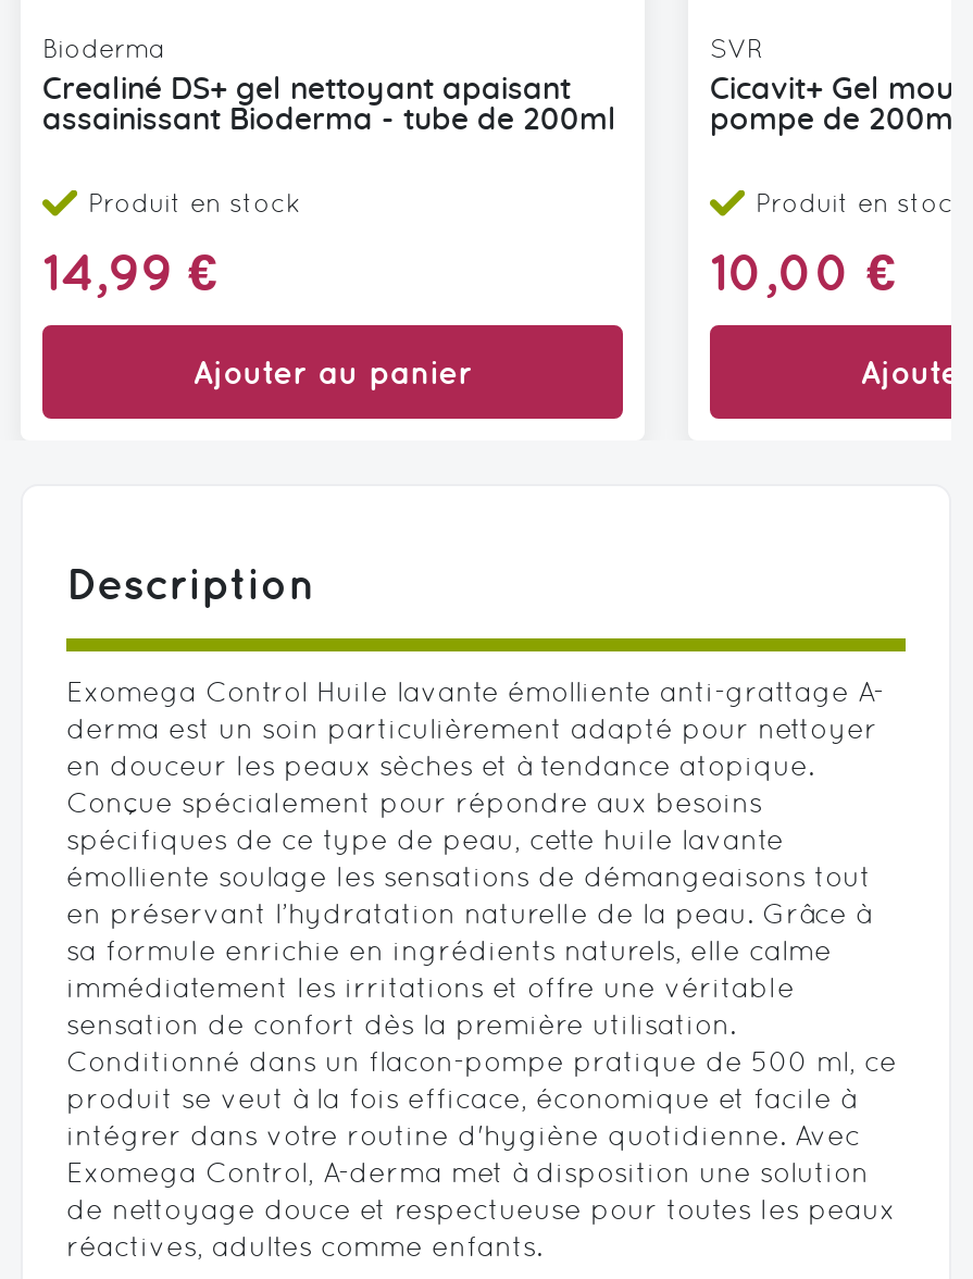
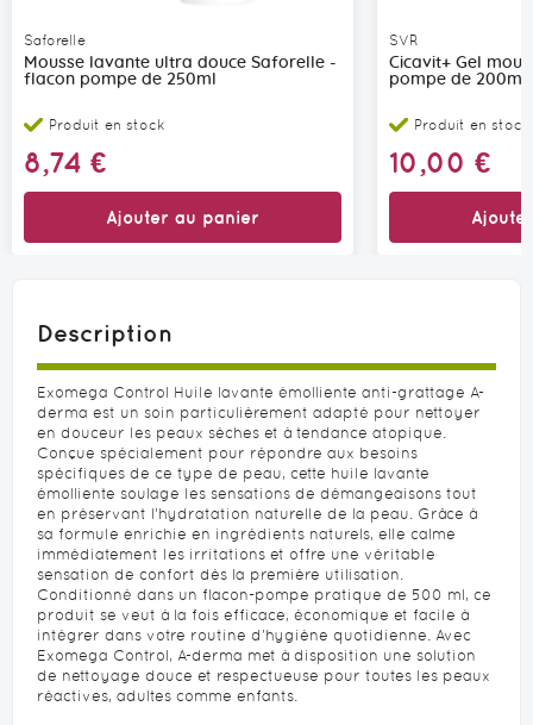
- Bioderma
- Crealiné DS+ gel nettoyant apaisant
- assainissant Bioderma - tube de 200ml
+ Saforelle
+ Mousse lavante ultra douce Saforelle -
+ flacon pompe de 250ml

- 14,99 €
+ 8,74 €
